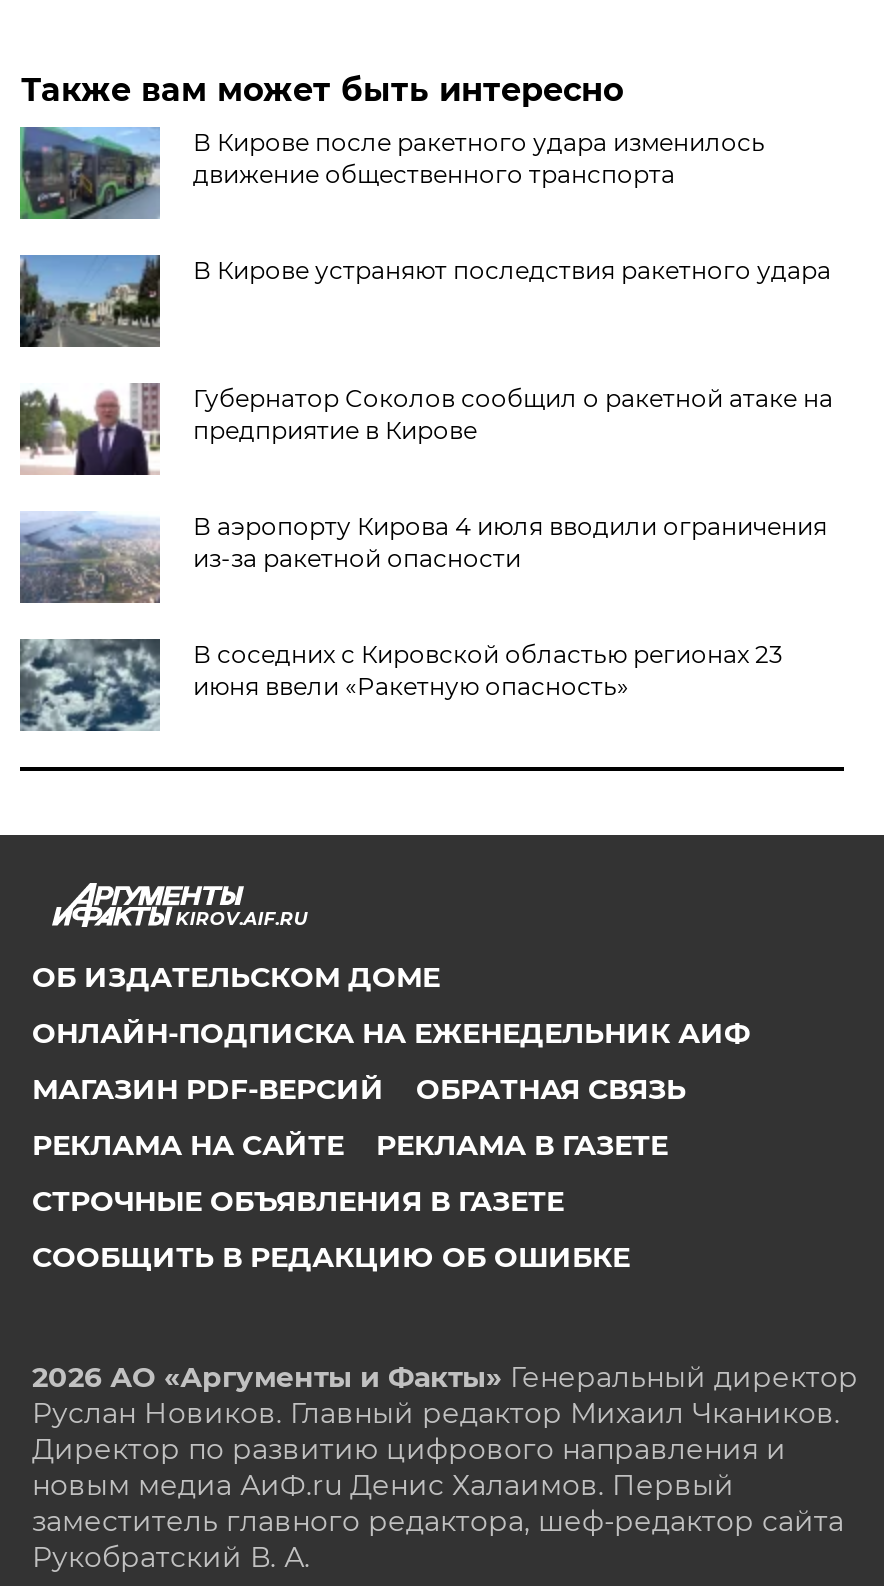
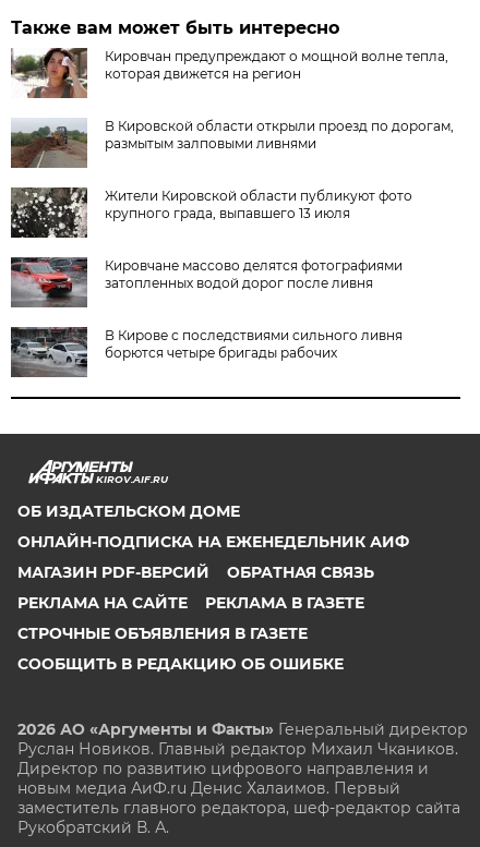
- [image]
- В Кирове после ракетного удара изменилось
- движение общественного транспорта
+ [image]
+ Кировчан предупреждают о мощной волне тепла,
+ которая движется на регион

- [image]
- В Кирове устраняют последствия ракетного удара
+ [image]
+ В Кировской области открыли проезд по дорогам,
+ размытым залповыми ливнями

- [image]
- Губернатор Соколов сообщил о ракетной атаке на
- предприятие в Кирове
+ [image]
+ Жители Кировской области публикуют фото
+ крупного града, выпавшего 13 июля

- [image]
- В аэропорту Кирова 4 июля вводили ограничения
- из-за ракетной опасности
+ [image]
+ Кировчане массово делятся фотографиями
+ затопленных водой дорог после ливня

- [image]
- В соседних с Кировской областью регионах 23
- июня ввели «Ракетную опасность»
+ [image]
+ В Кирове с последствиями сильного ливня
+ борются четыре бригады рабочих
